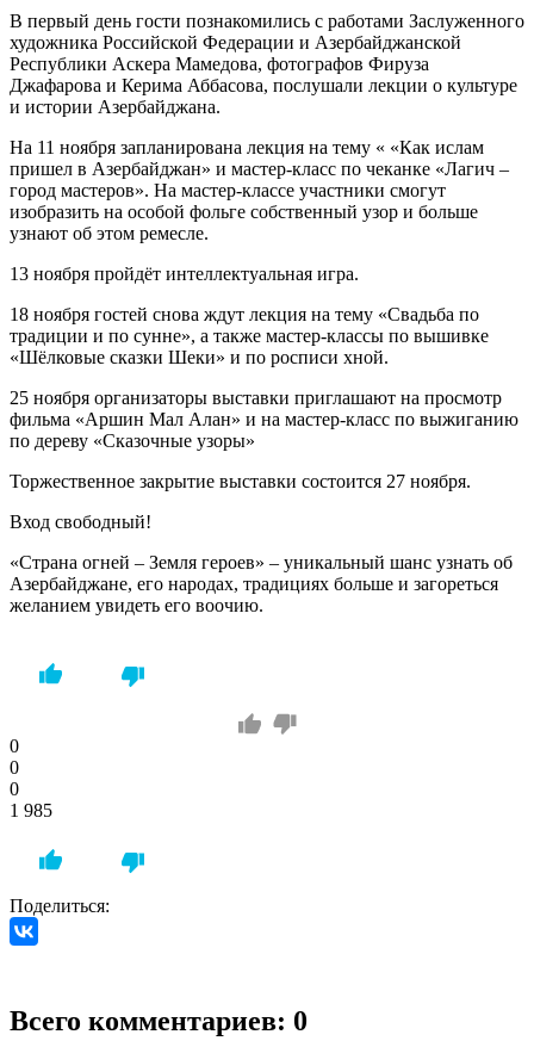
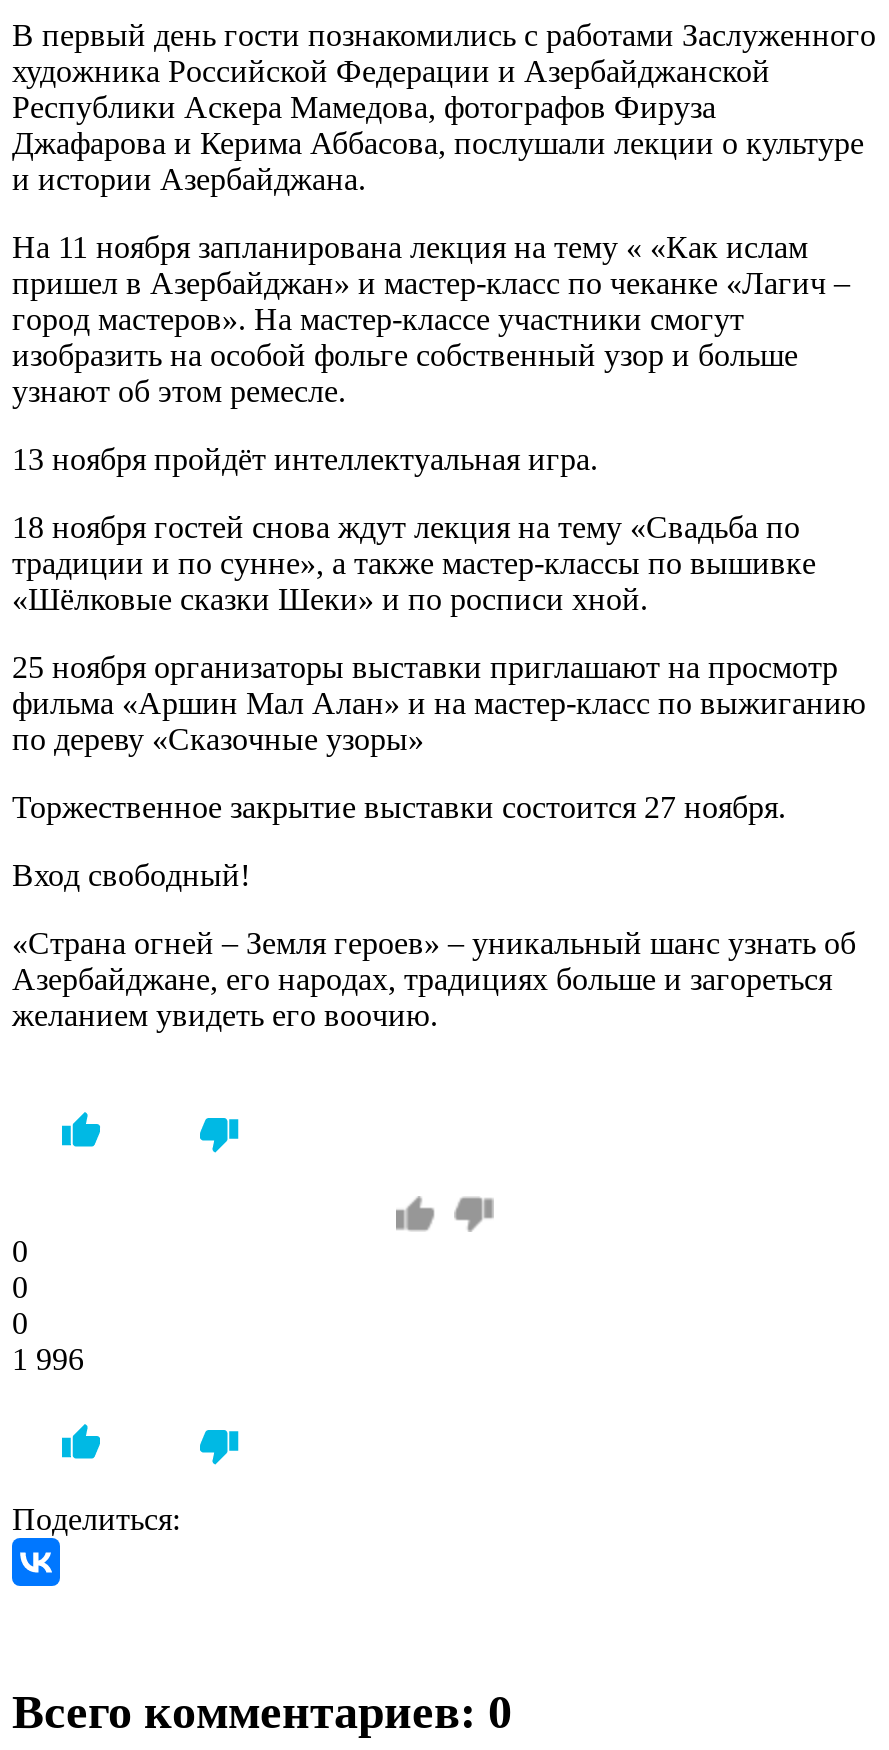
- 1 985
+ 1 996
